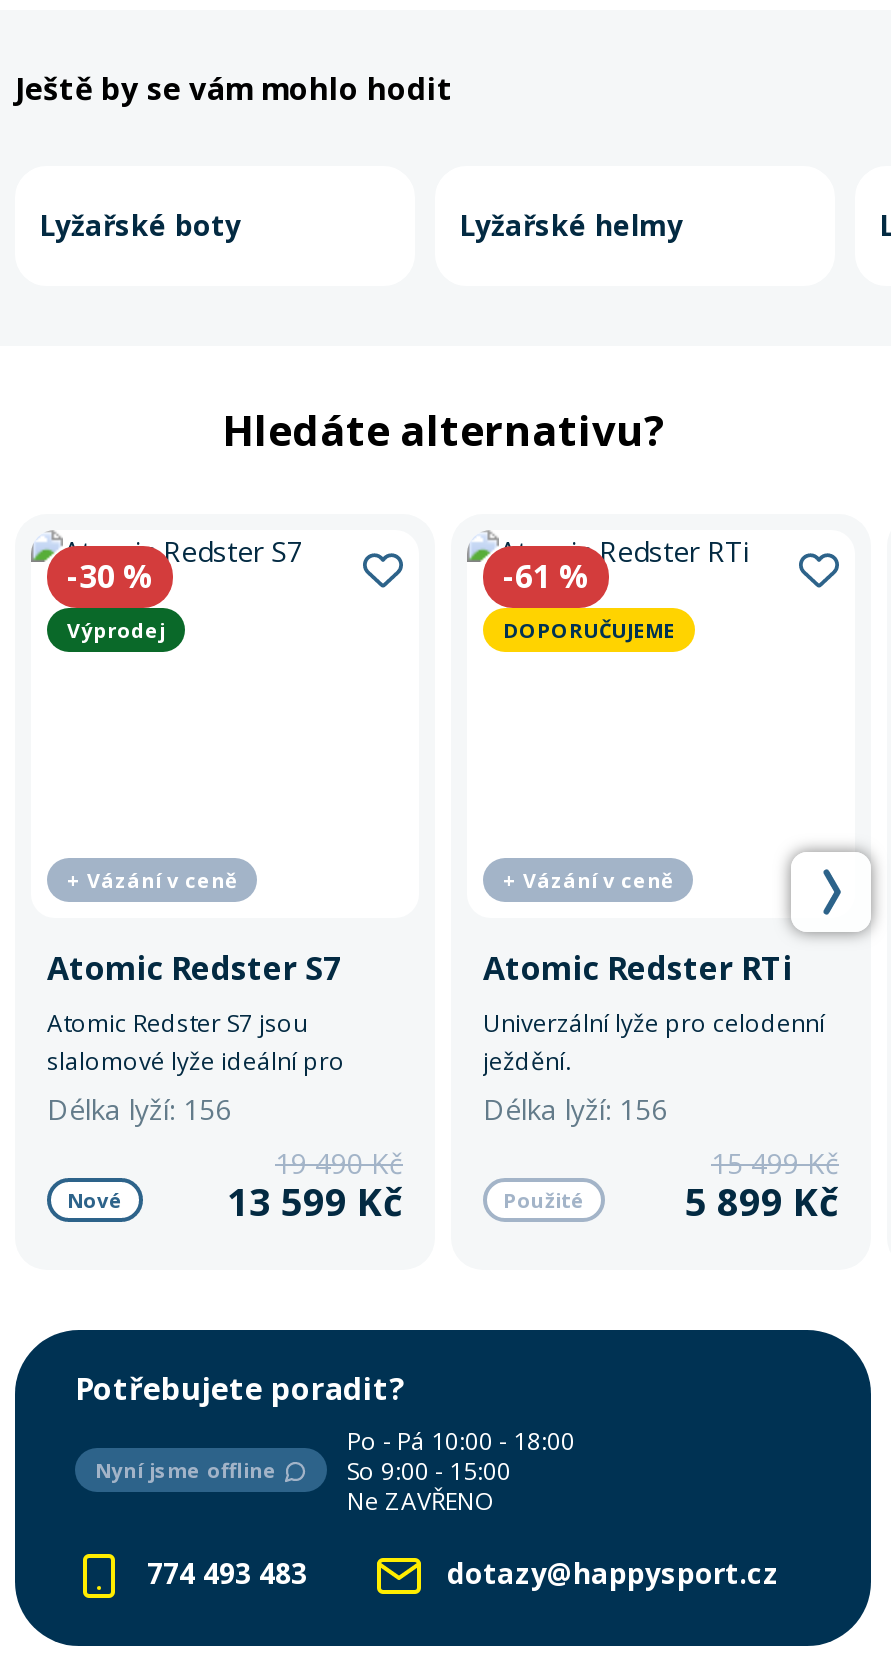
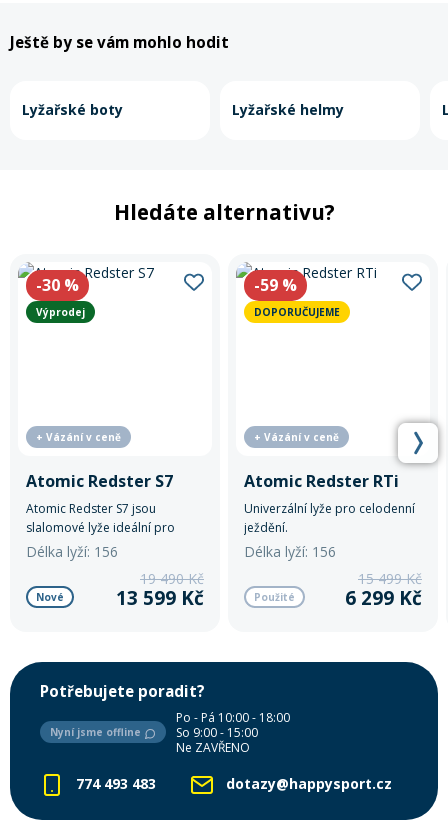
- -61%
+ -59%

- 5 899 Kč
+ 6 299 Kč
